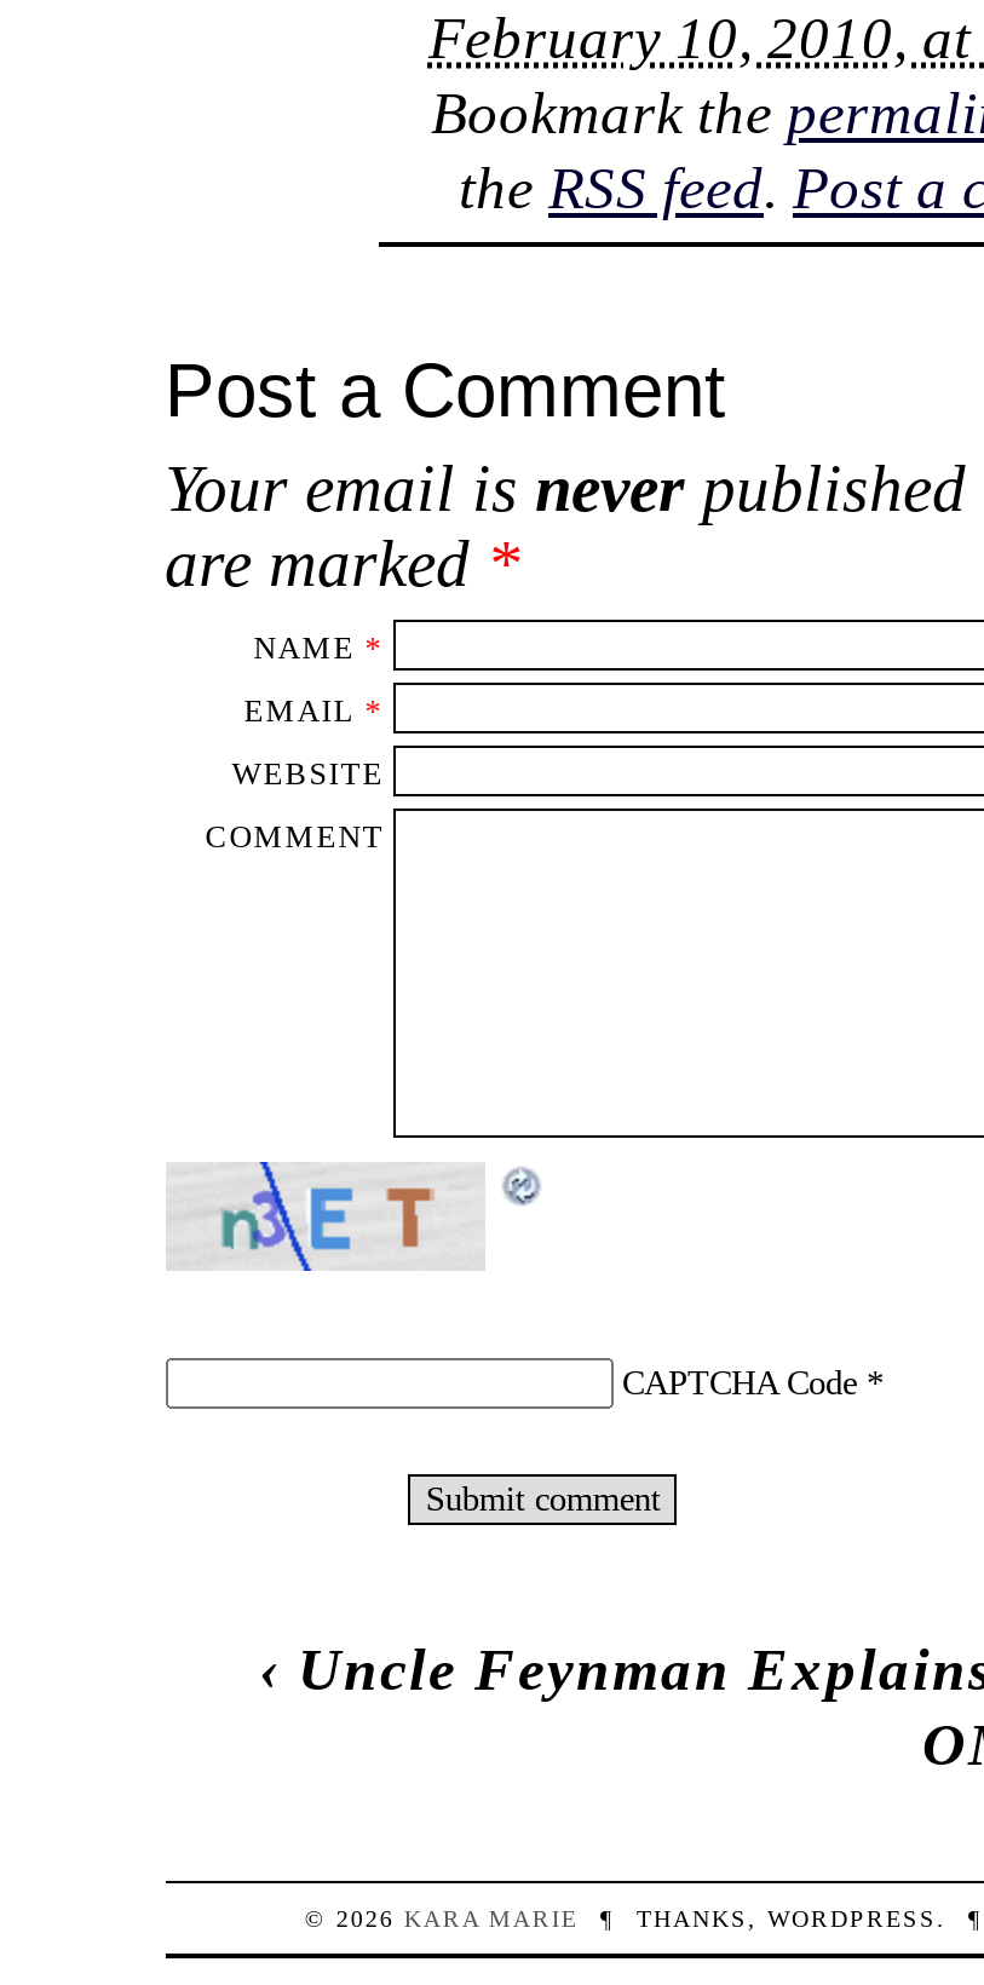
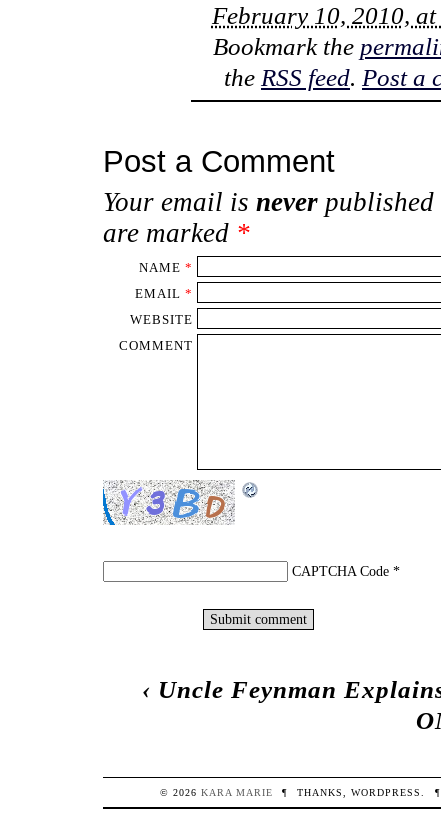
- [image]
+ [image]
